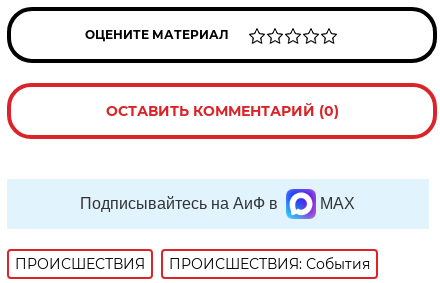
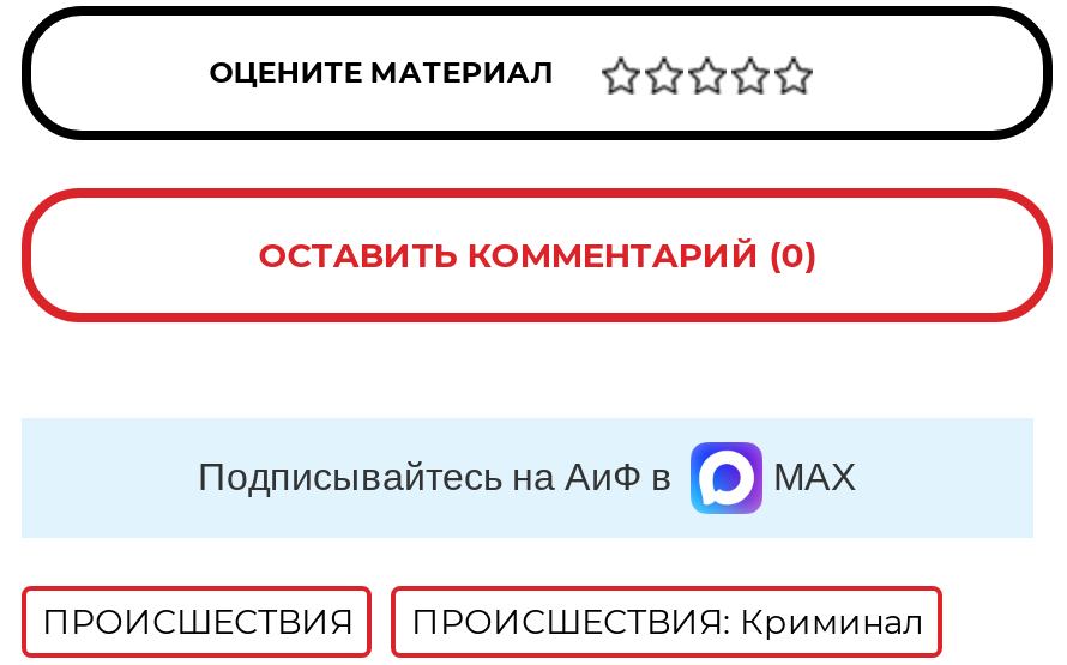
- ПРОИСШЕСТВИЯ: События
+ ПРОИСШЕСТВИЯ: Криминал
